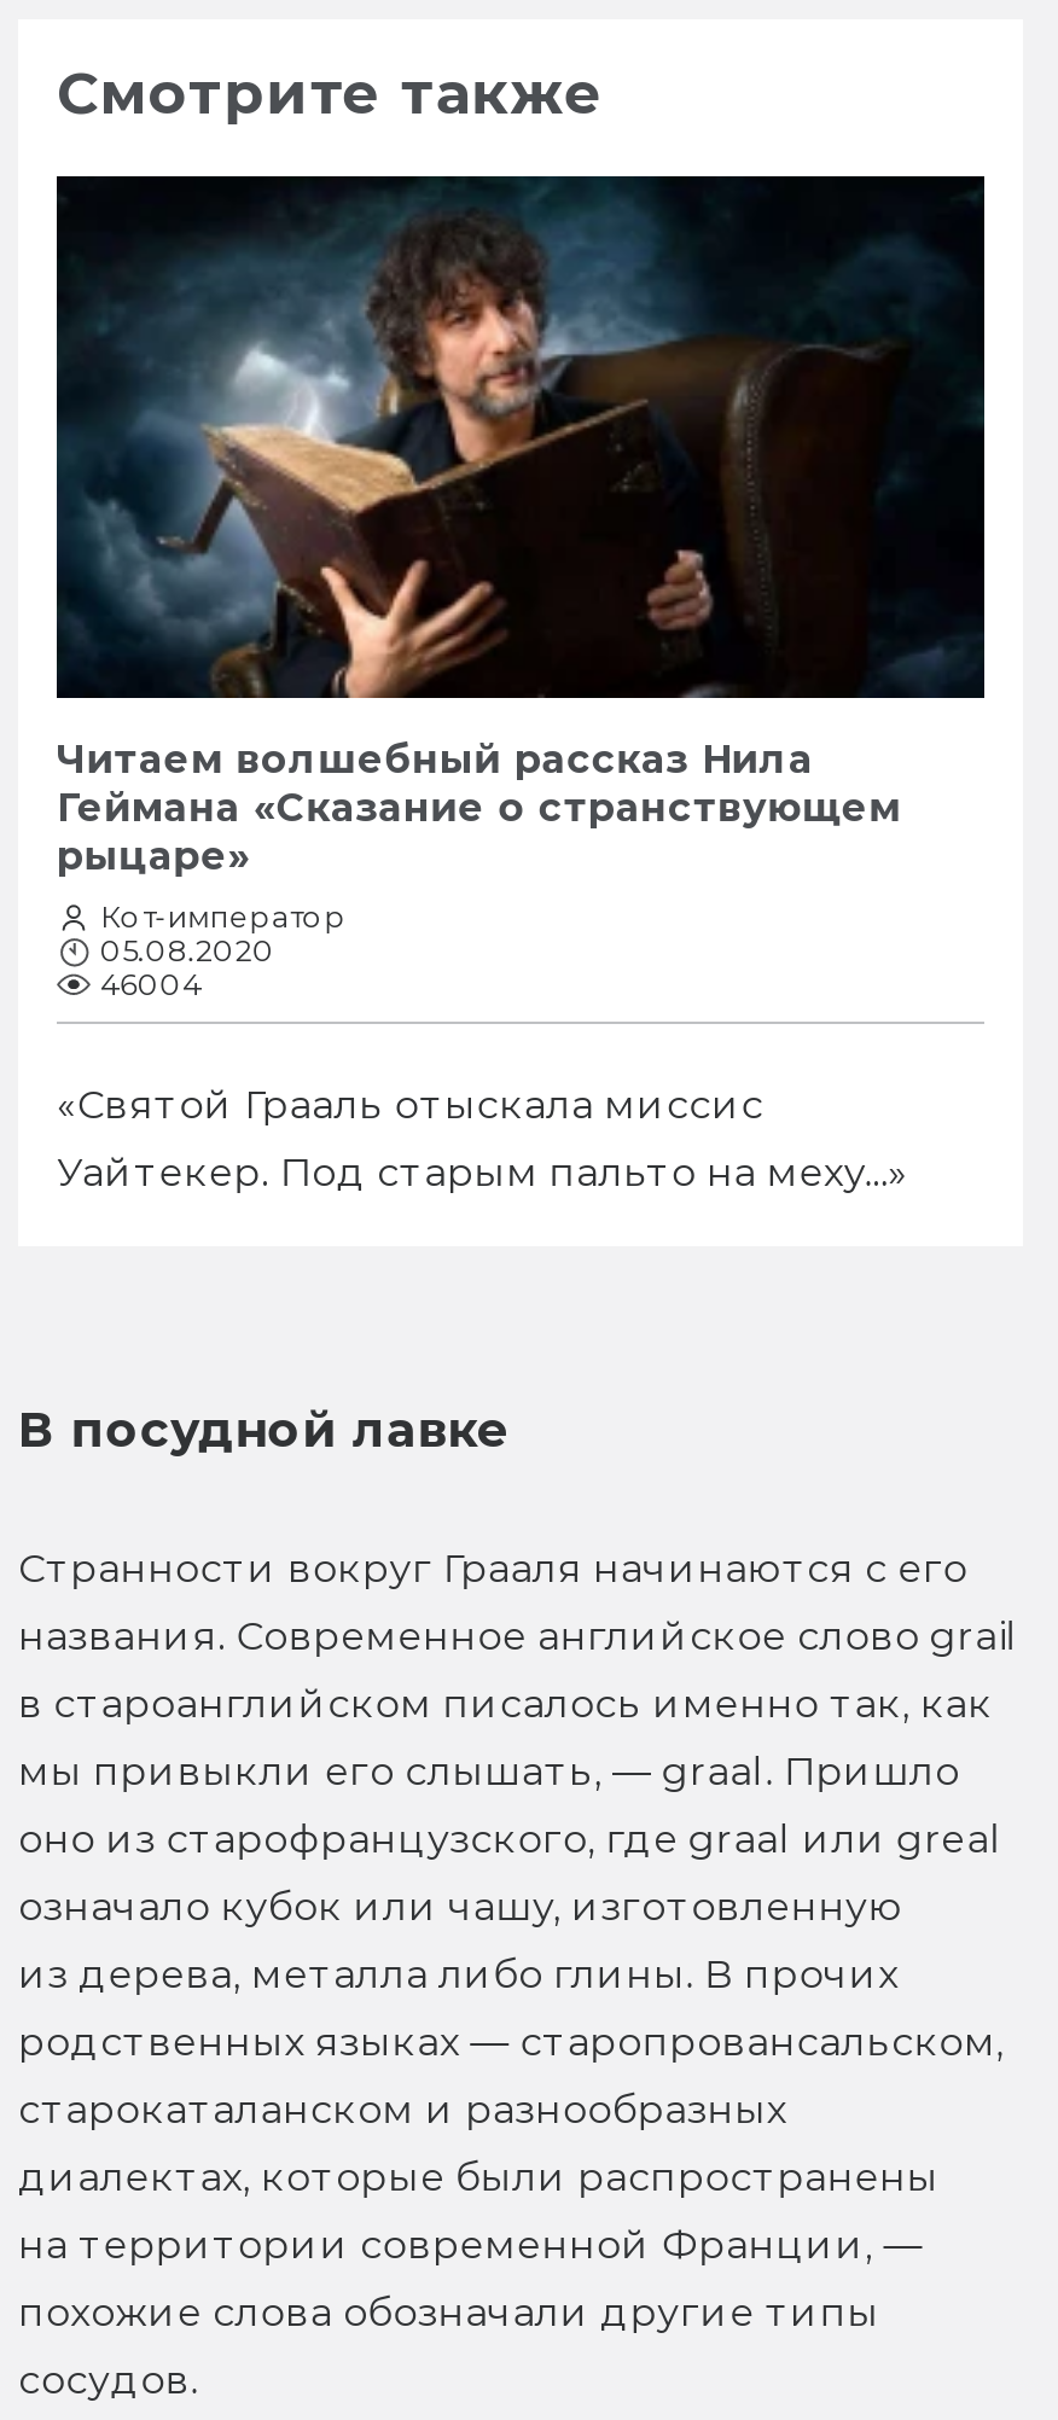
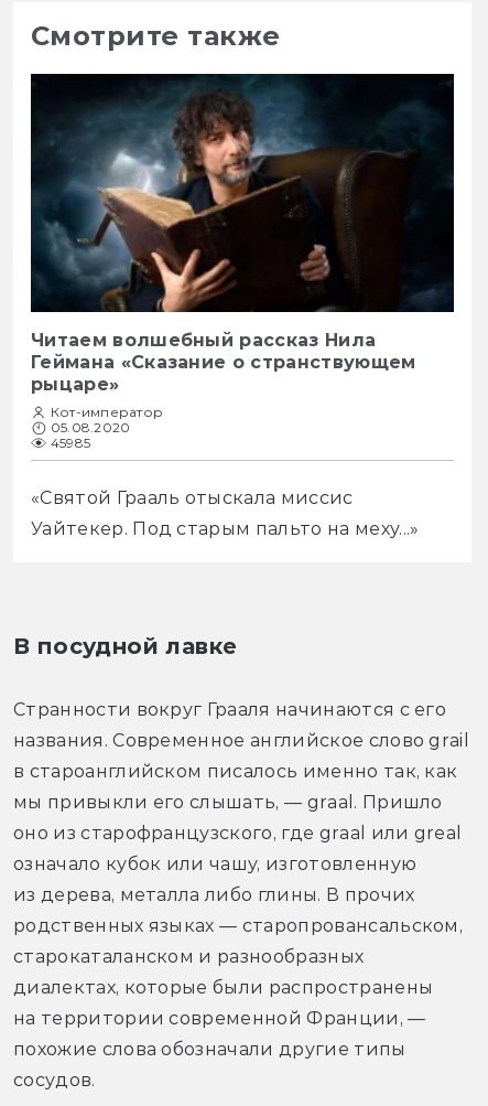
- 46004
+ 45985
